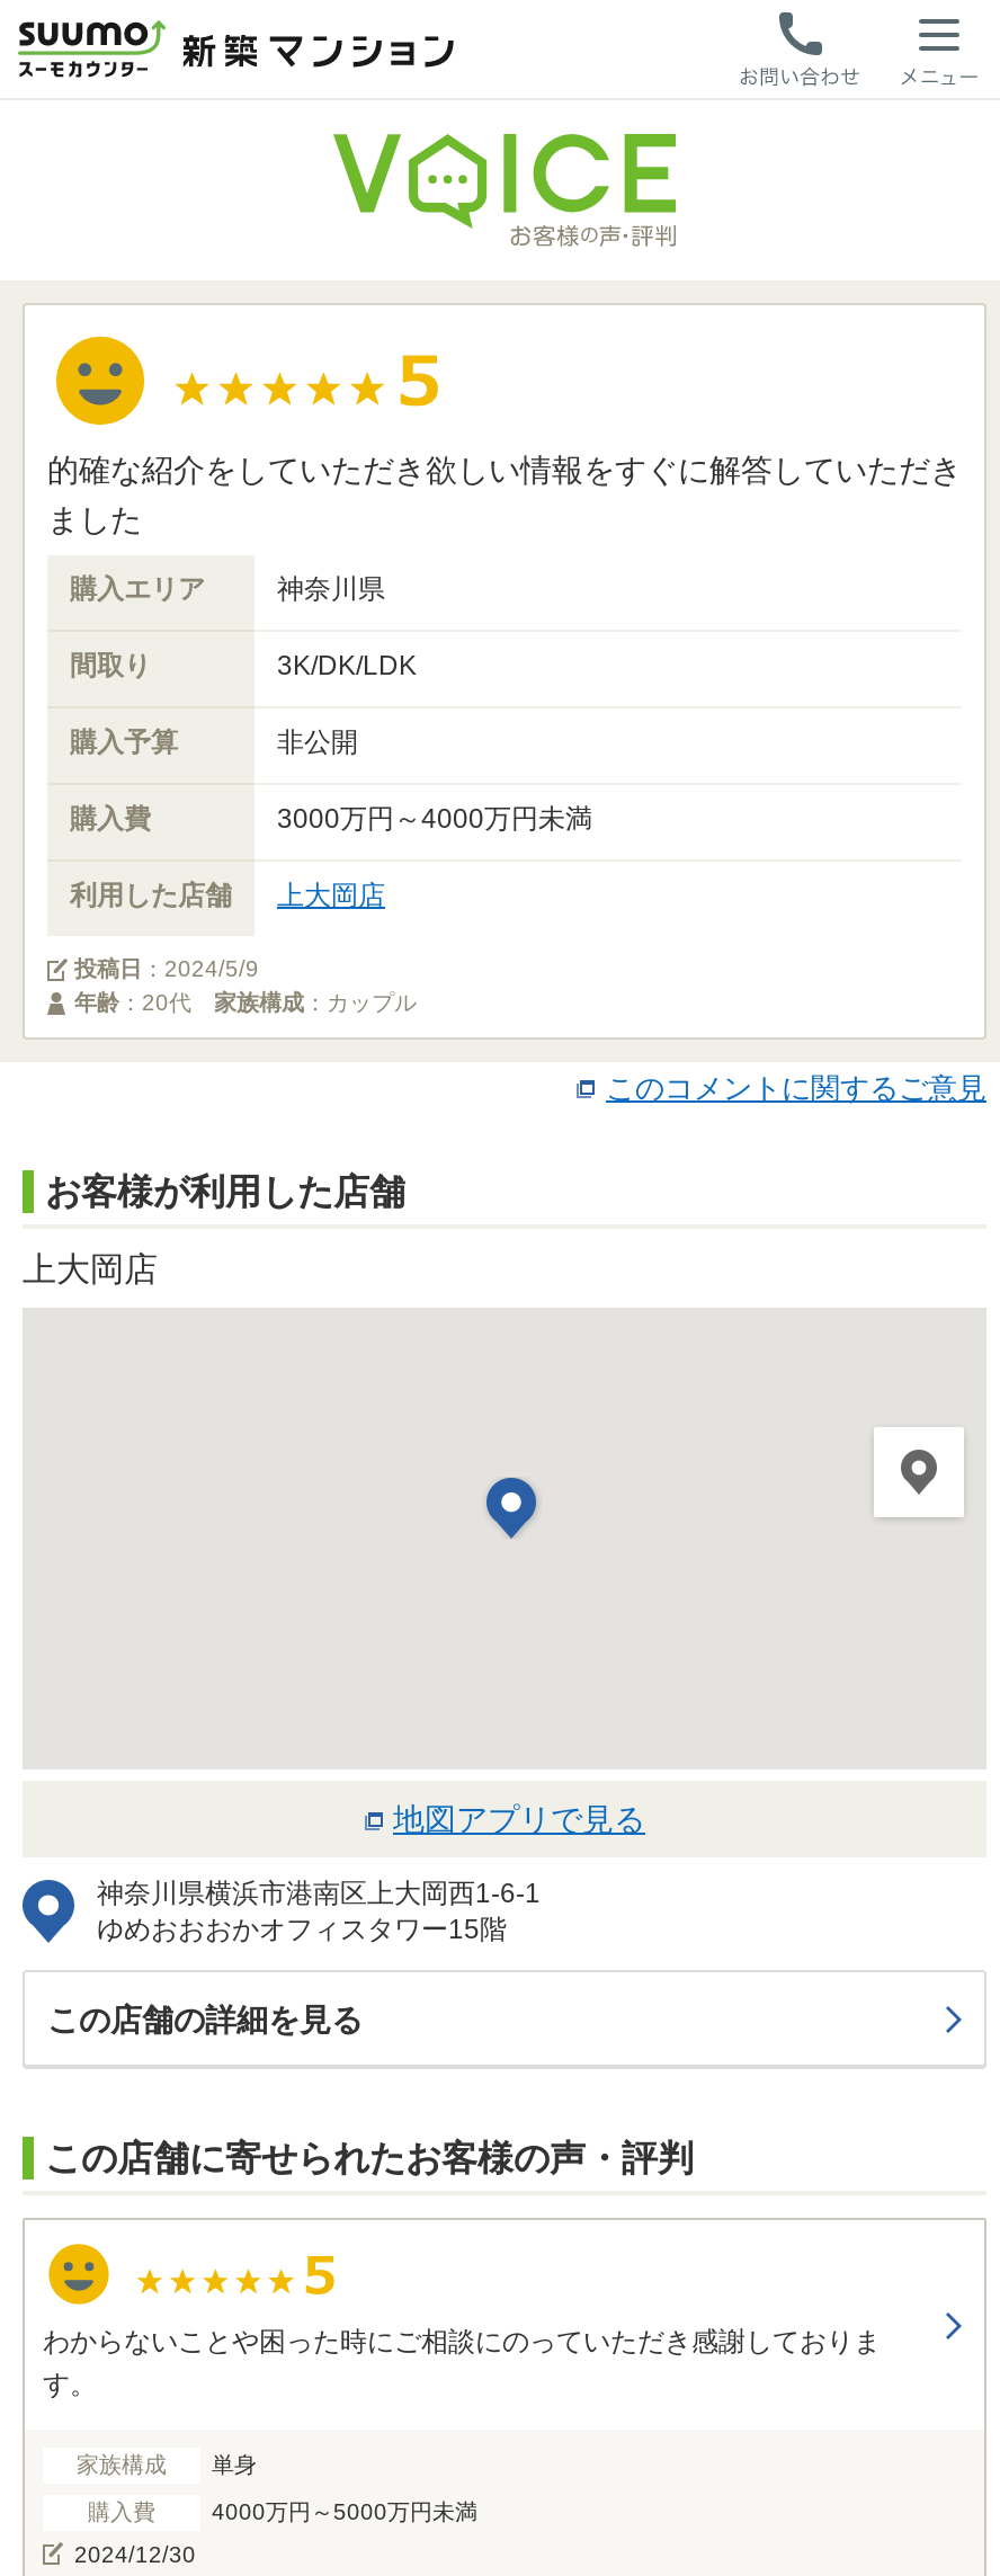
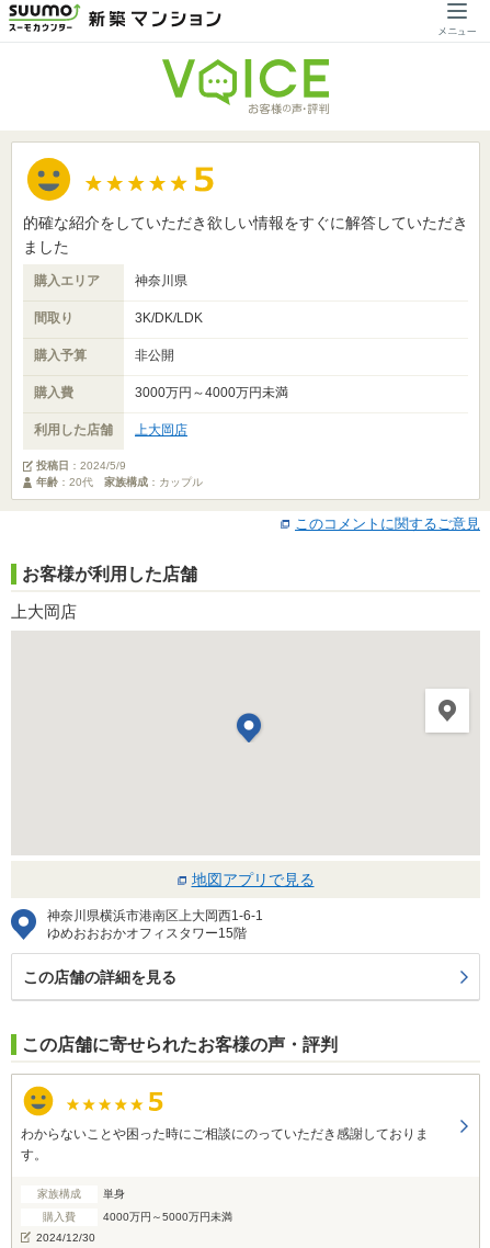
- [image]
